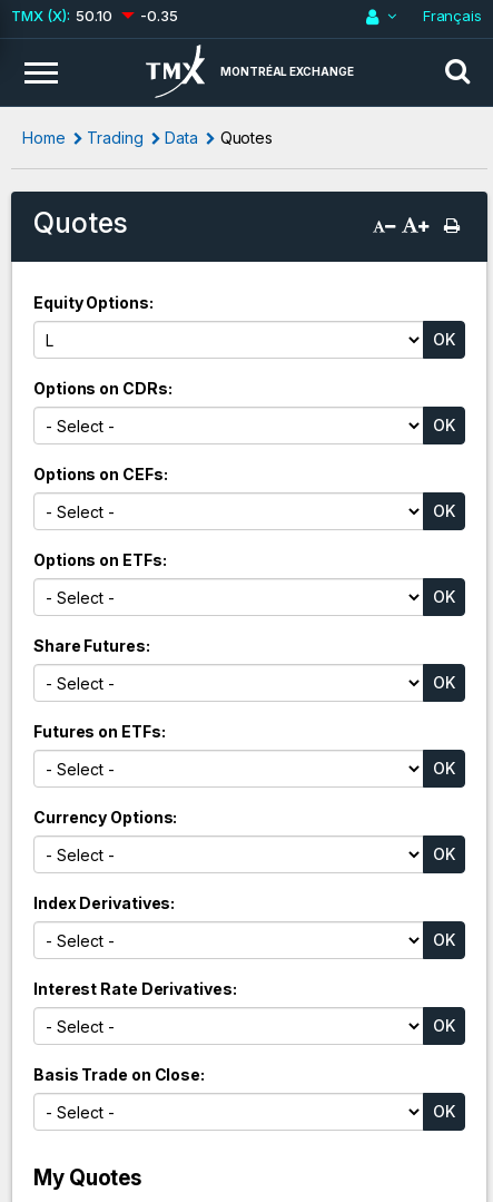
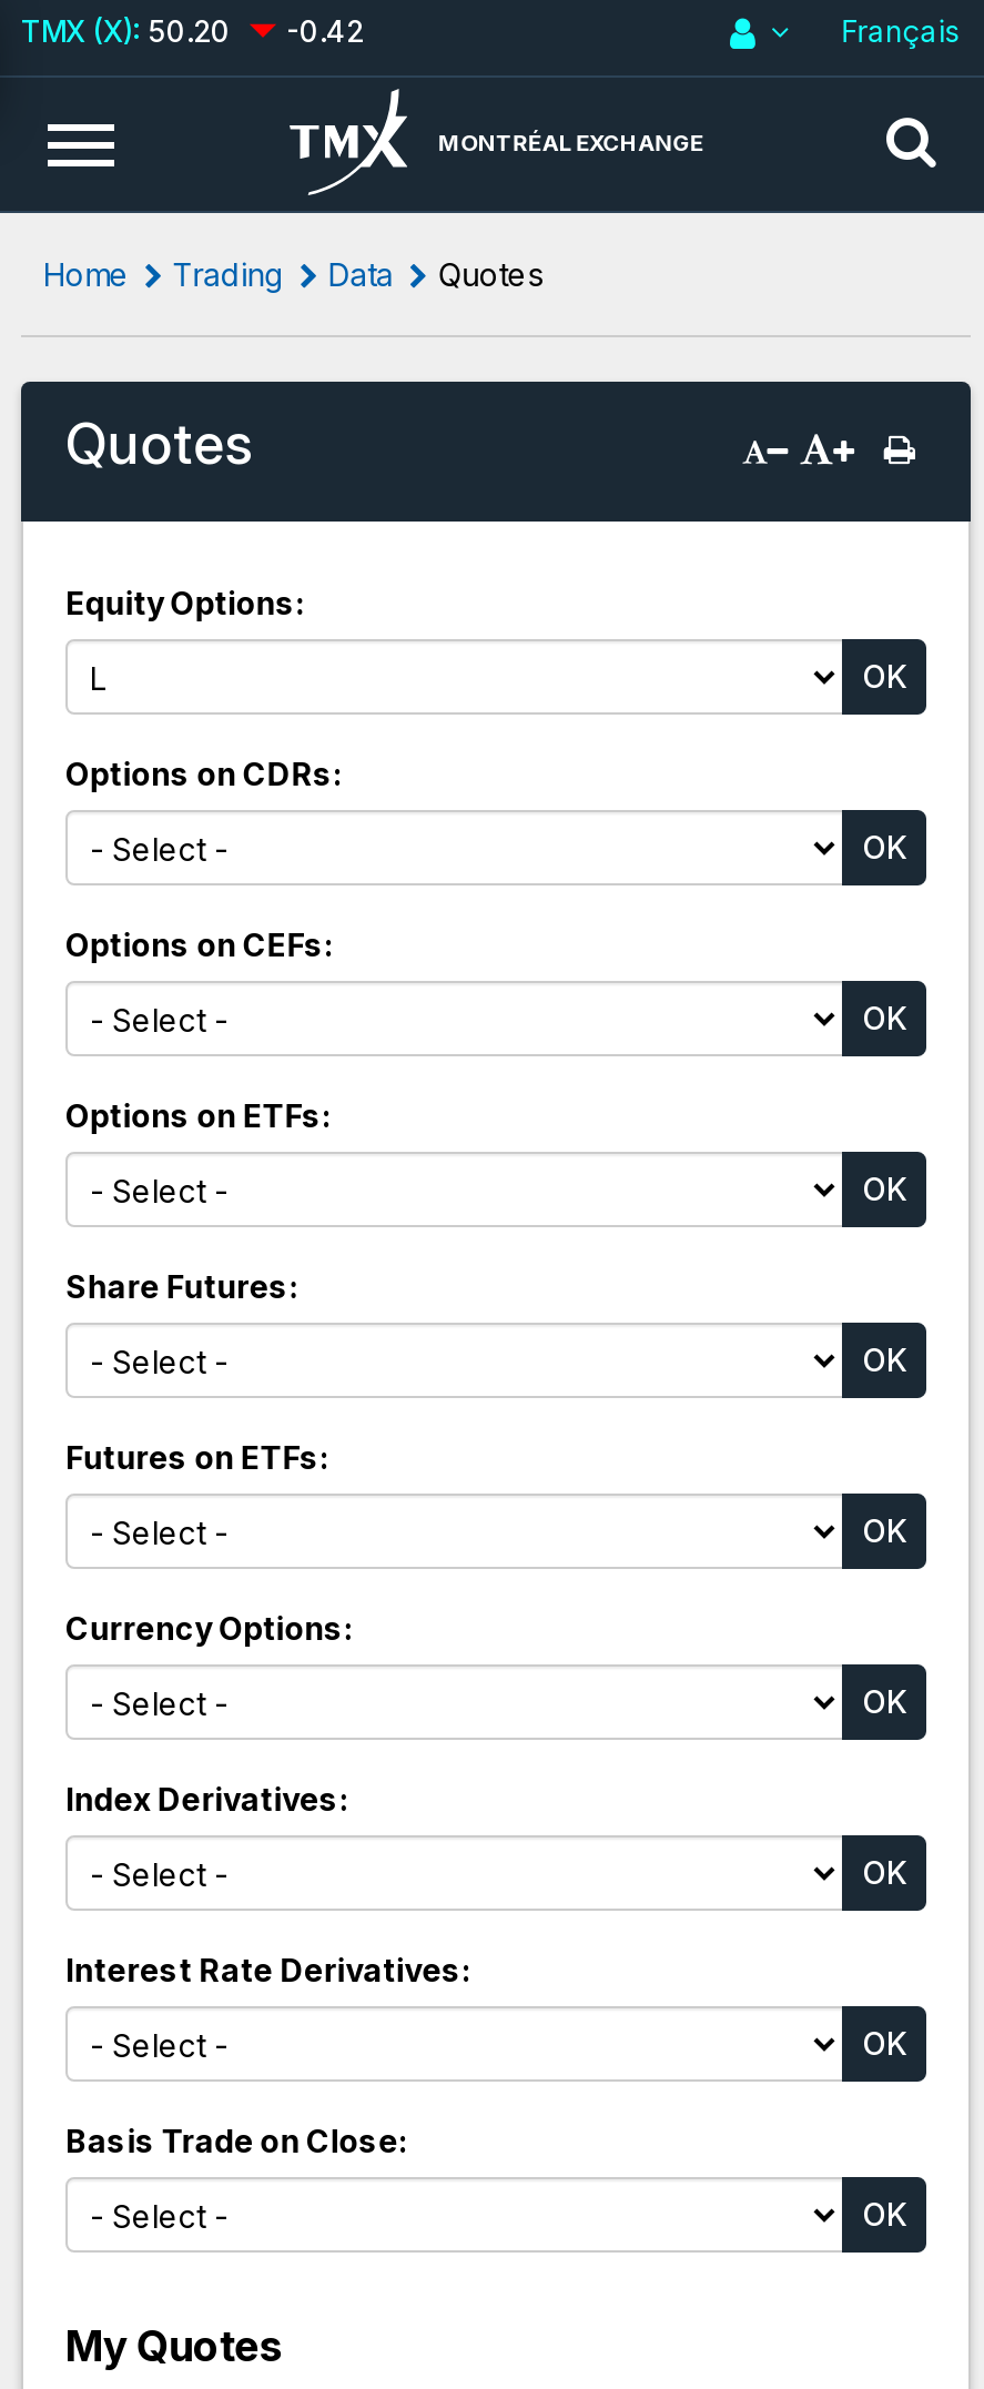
- 50.10
+ 50.20

- -0.35
+ -0.42
